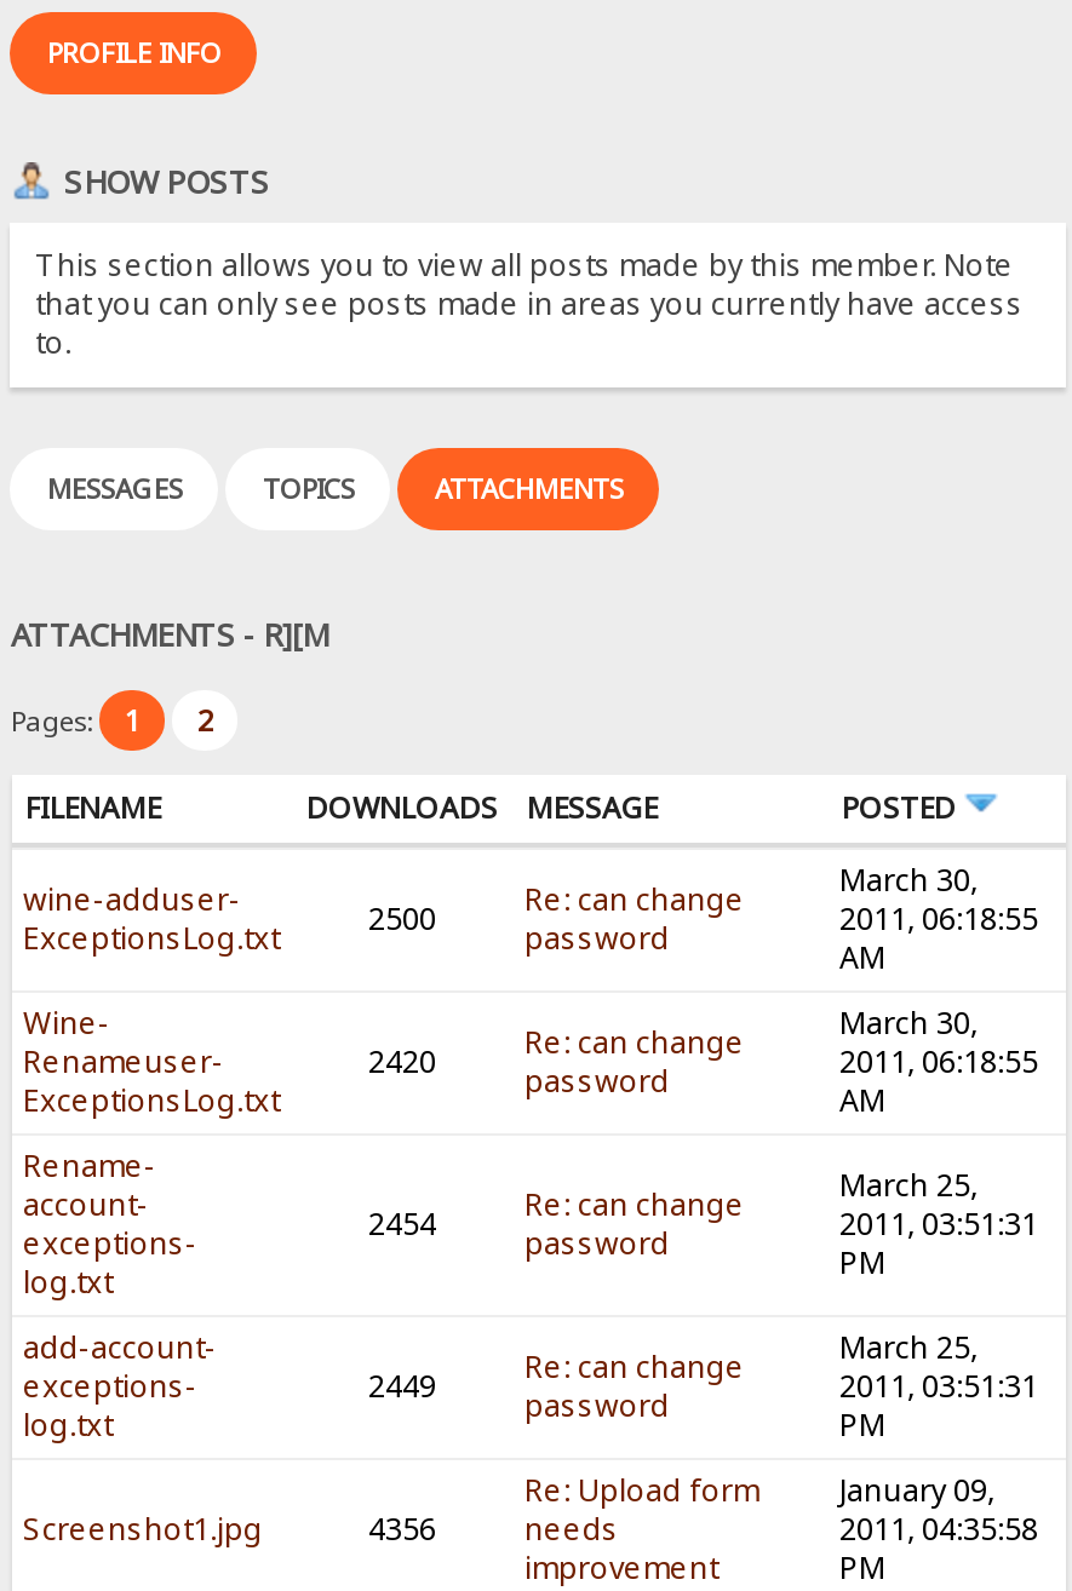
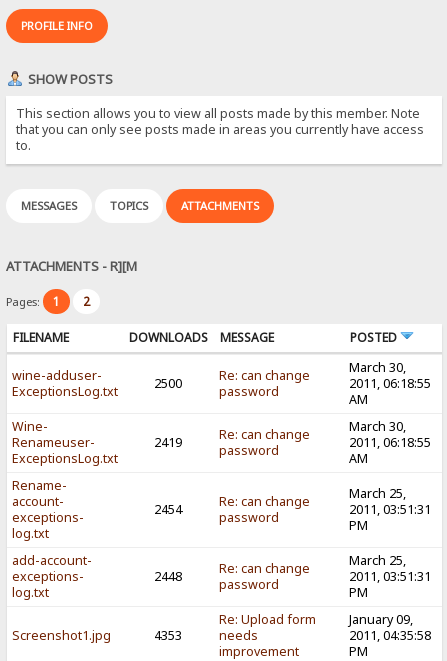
- 2420
+ 2419

- 2449
+ 2448

- 4356
+ 4353
